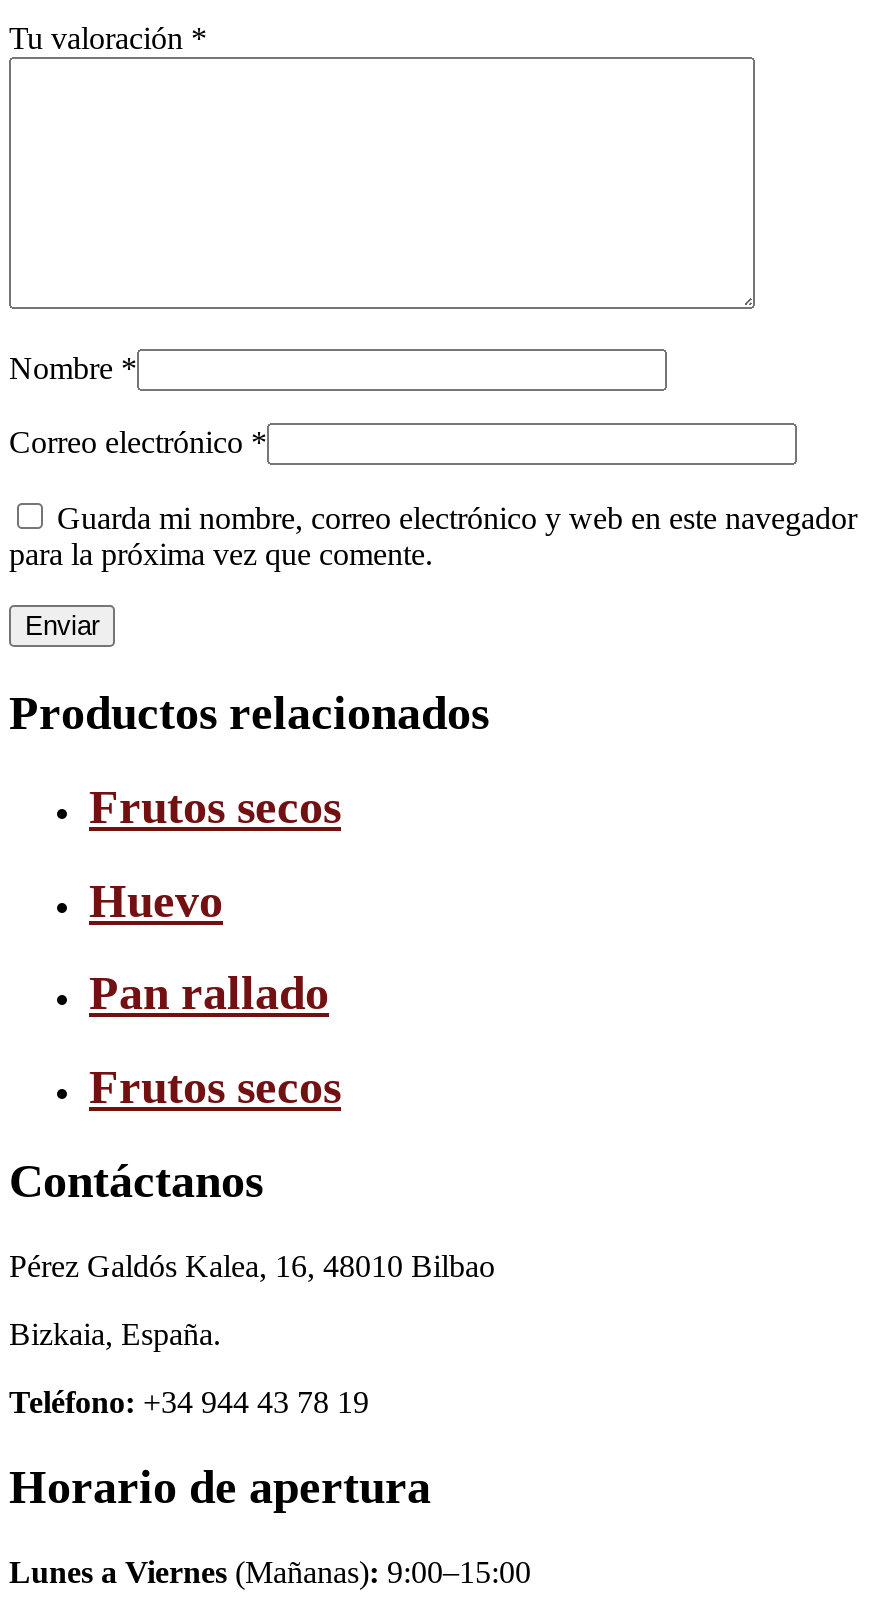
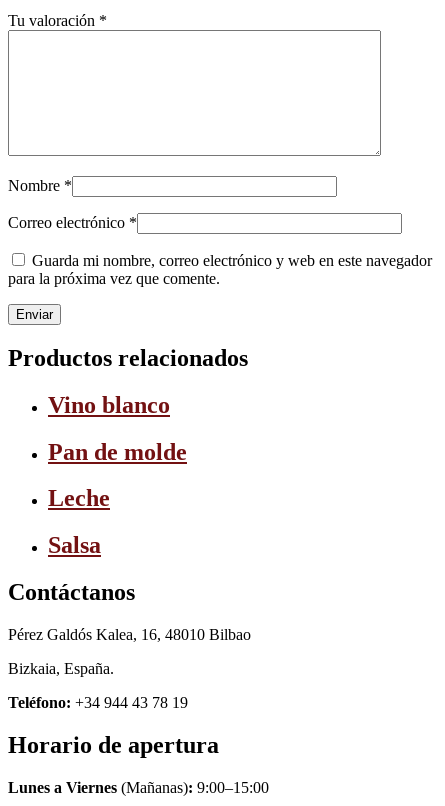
- Frutos secos
+ Vino blanco

- Huevo
+ Pan de molde

- Pan rallado
+ Leche

- Frutos secos
+ Salsa
